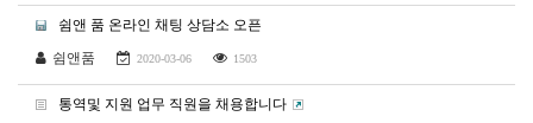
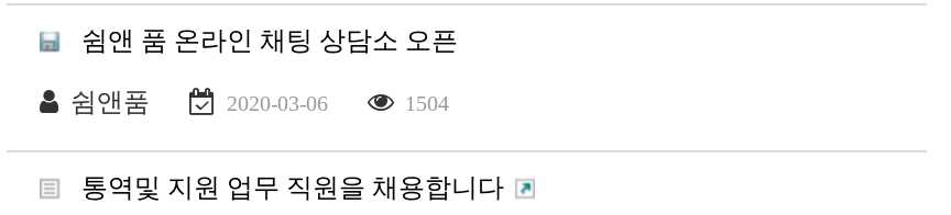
- 1503
+ 1504
